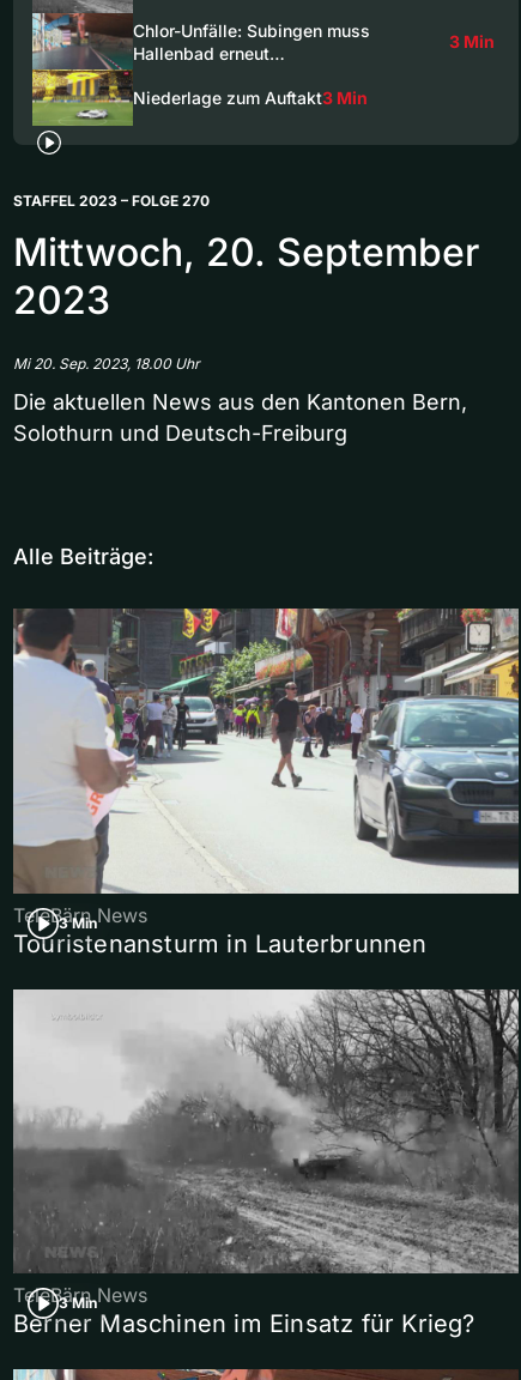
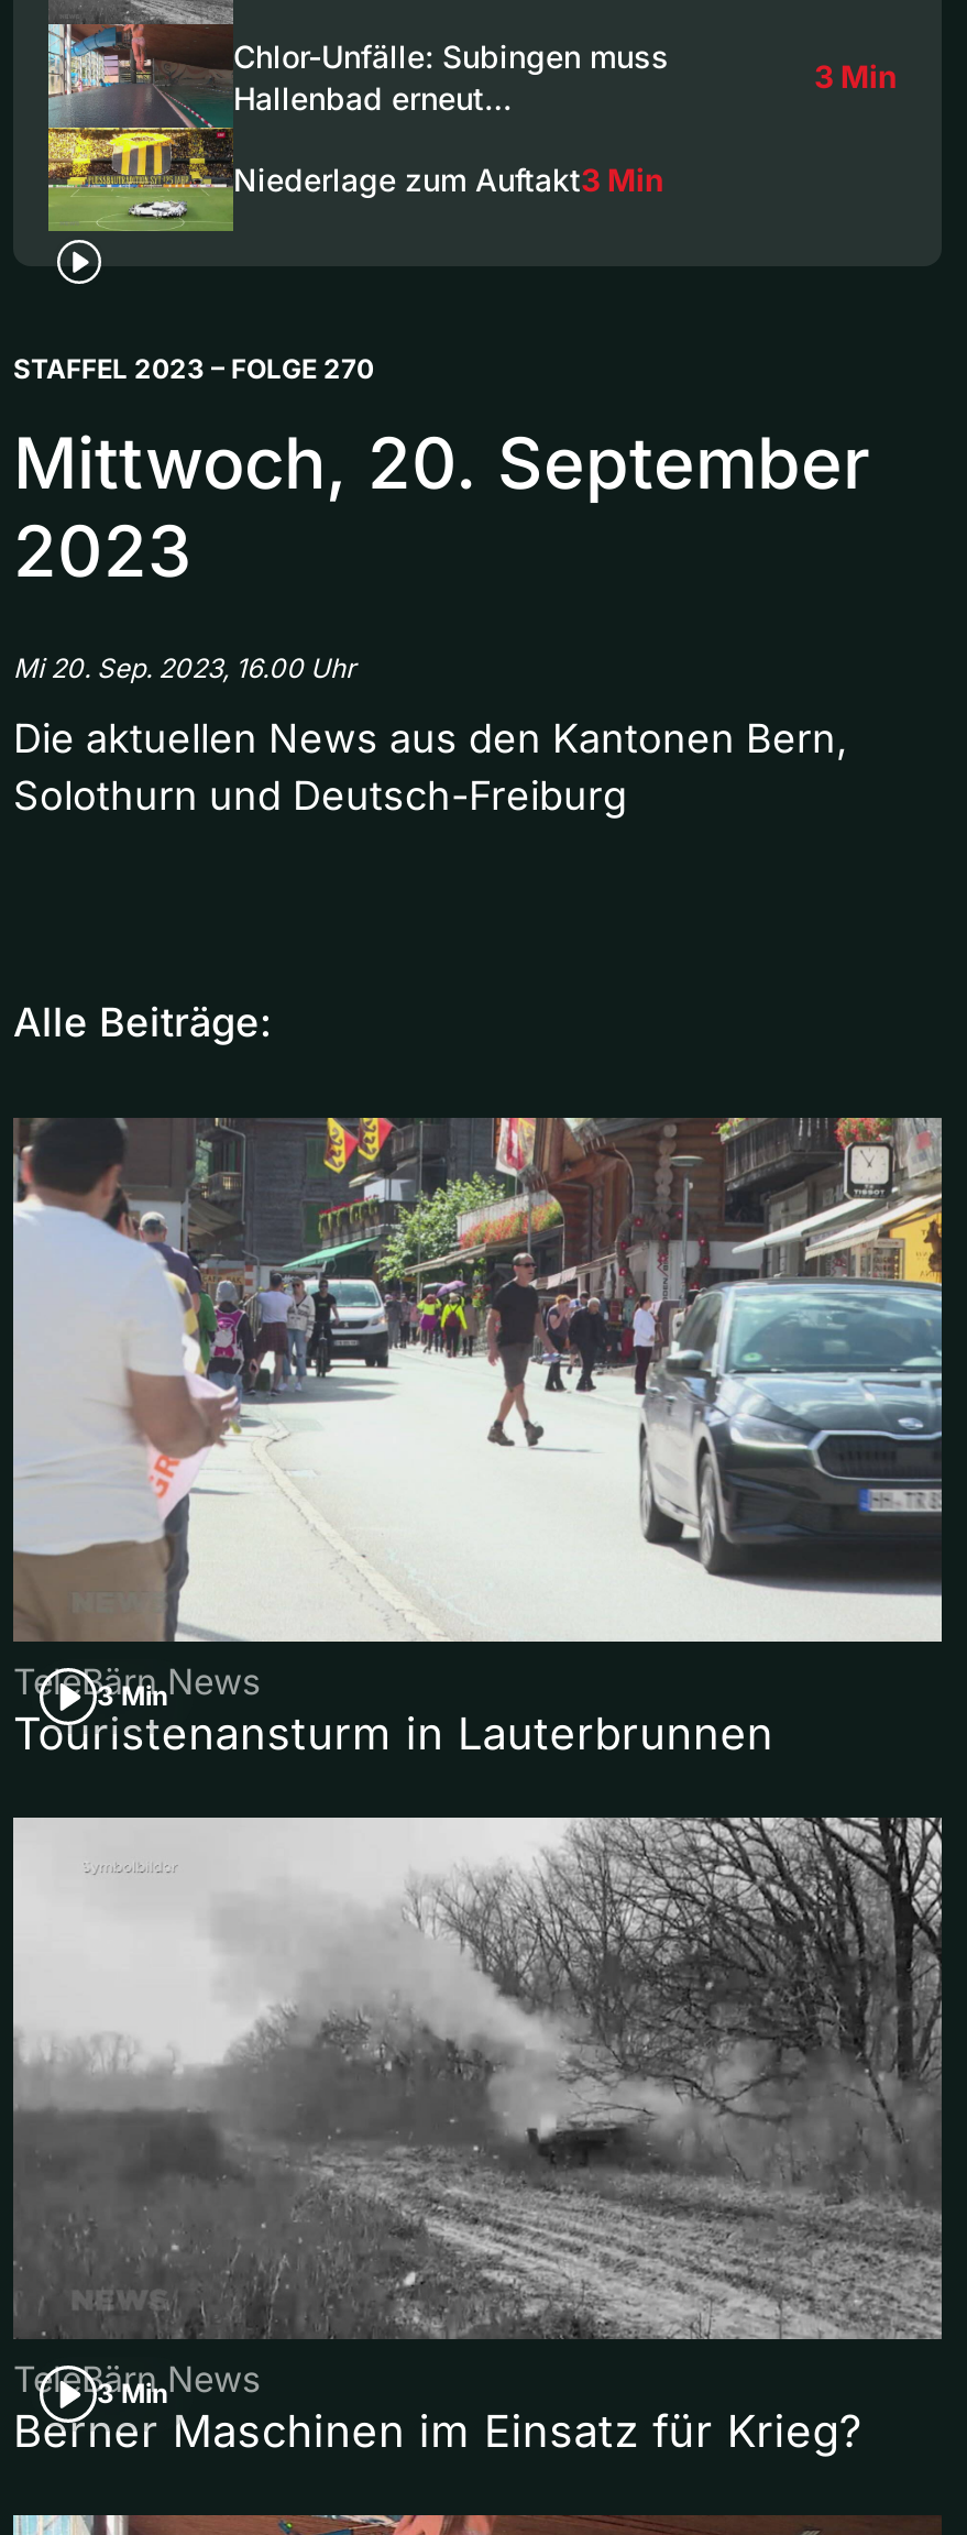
- Mi 20. Sep. 2023, 18.00 Uhr
+ Mi 20. Sep. 2023, 16.00 Uhr
